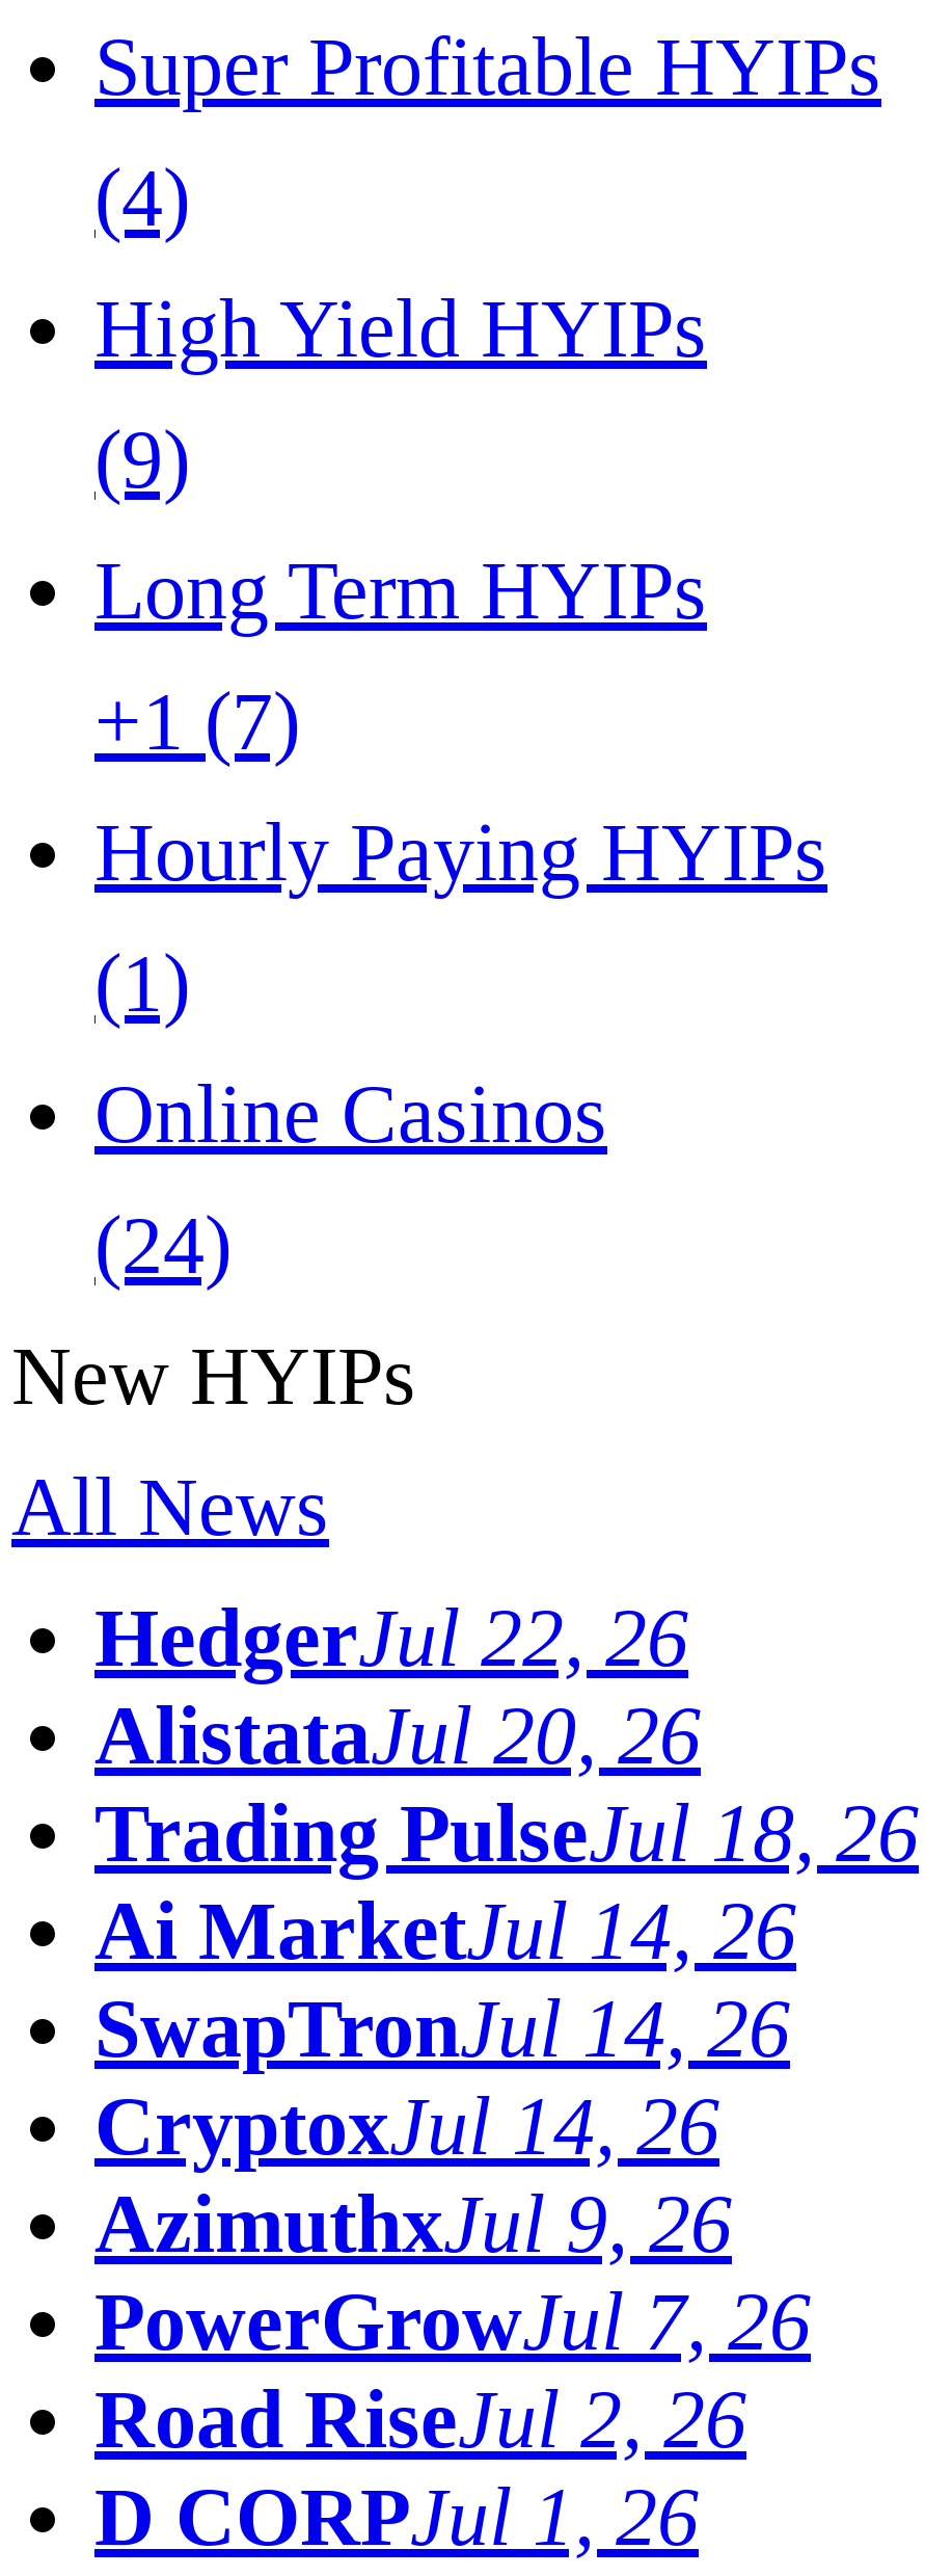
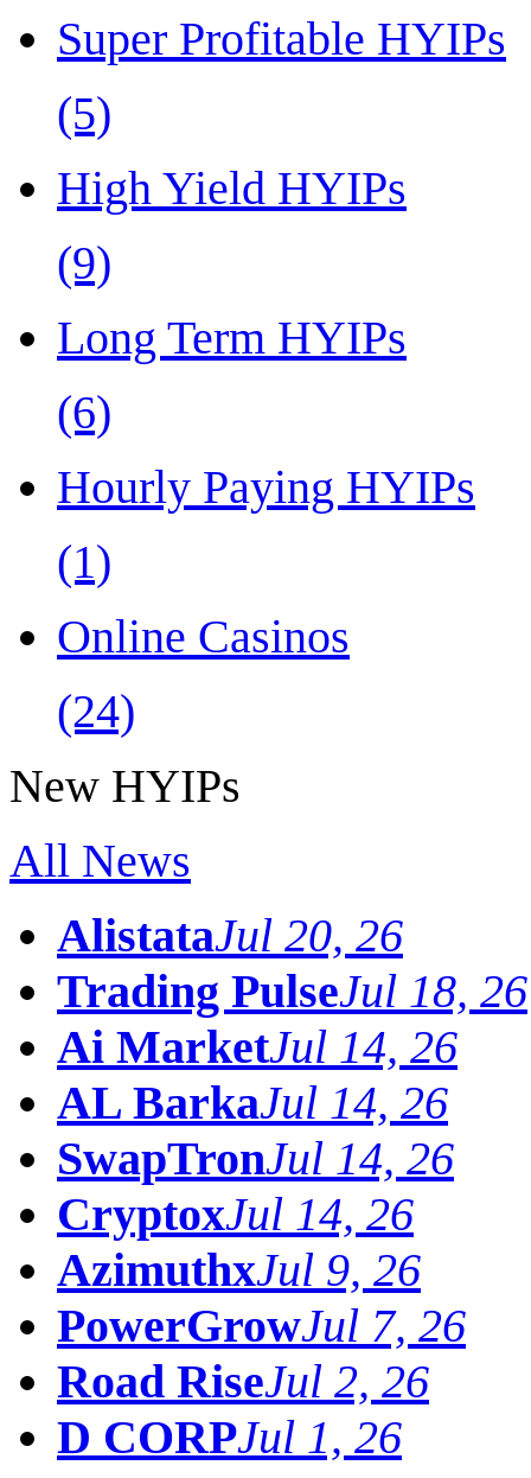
- (4)
+ (5)

- +1 (7)
+ (6)

- HedgerJul 22, 26

moved up: AlistataJul 20, 26 | Trading PulseJul 18, 26 | Ai MarketJul 14, 26

+ AL BarkaJul 14, 26
